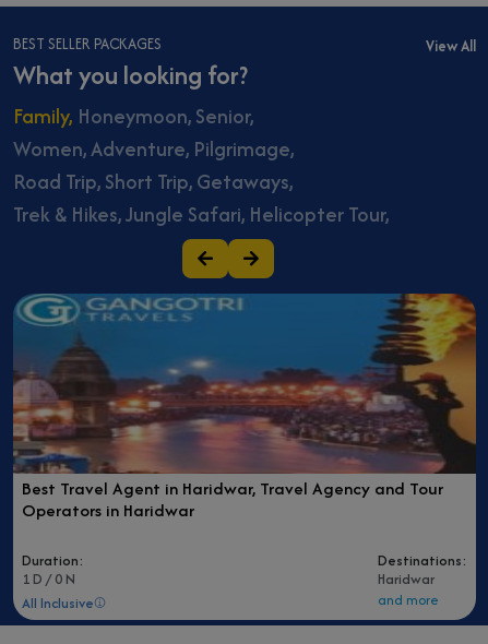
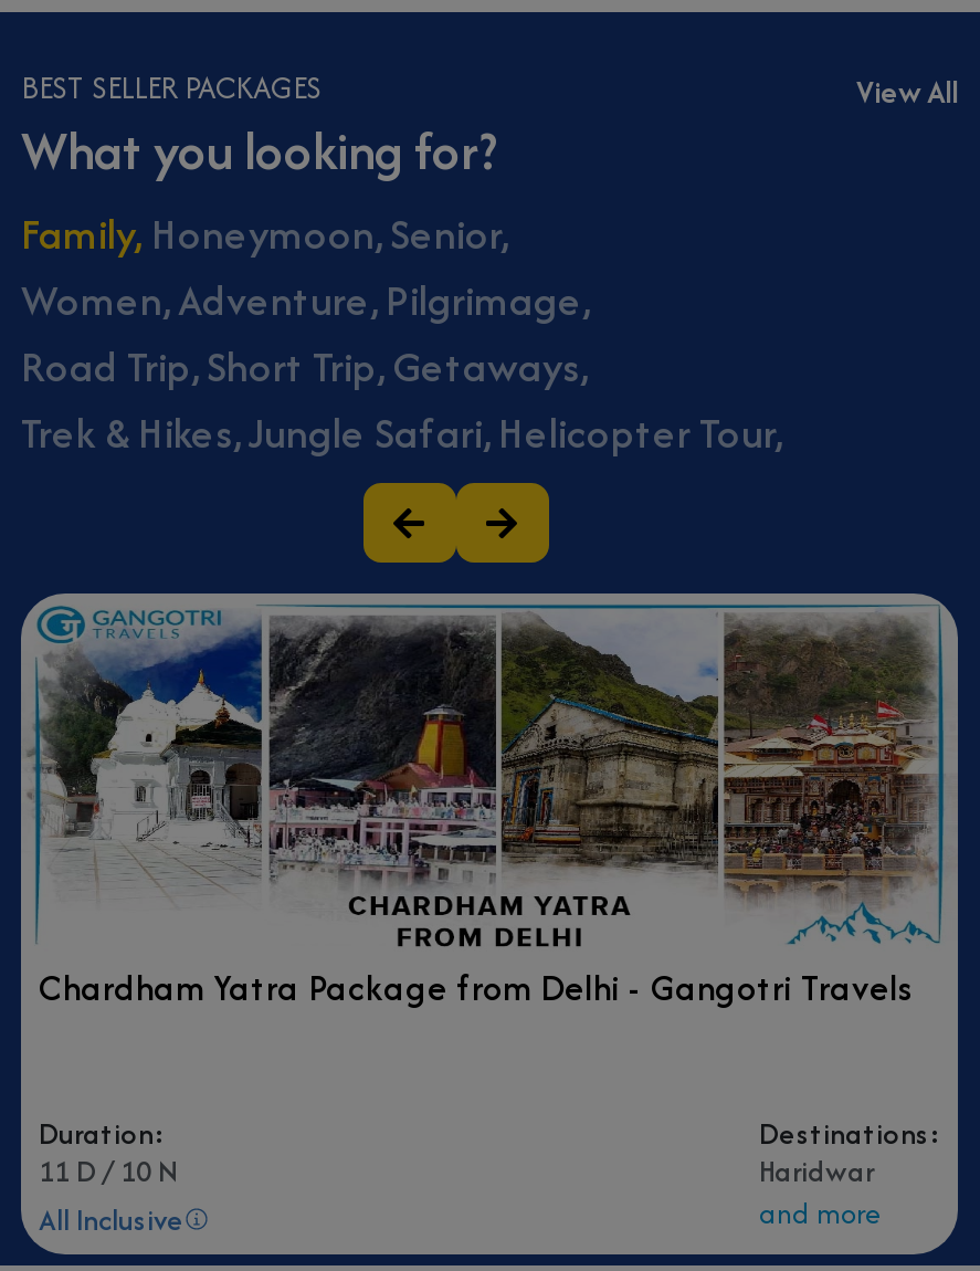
- [image]
- Best Travel Agent in Haridwar, Travel Agency and Tour
- Operators in Haridwar
+ [image]
+ Chardham Yatra Package from Delhi - Gangotri Travels

- 1 D / 0 N
+ 11 D / 10 N
